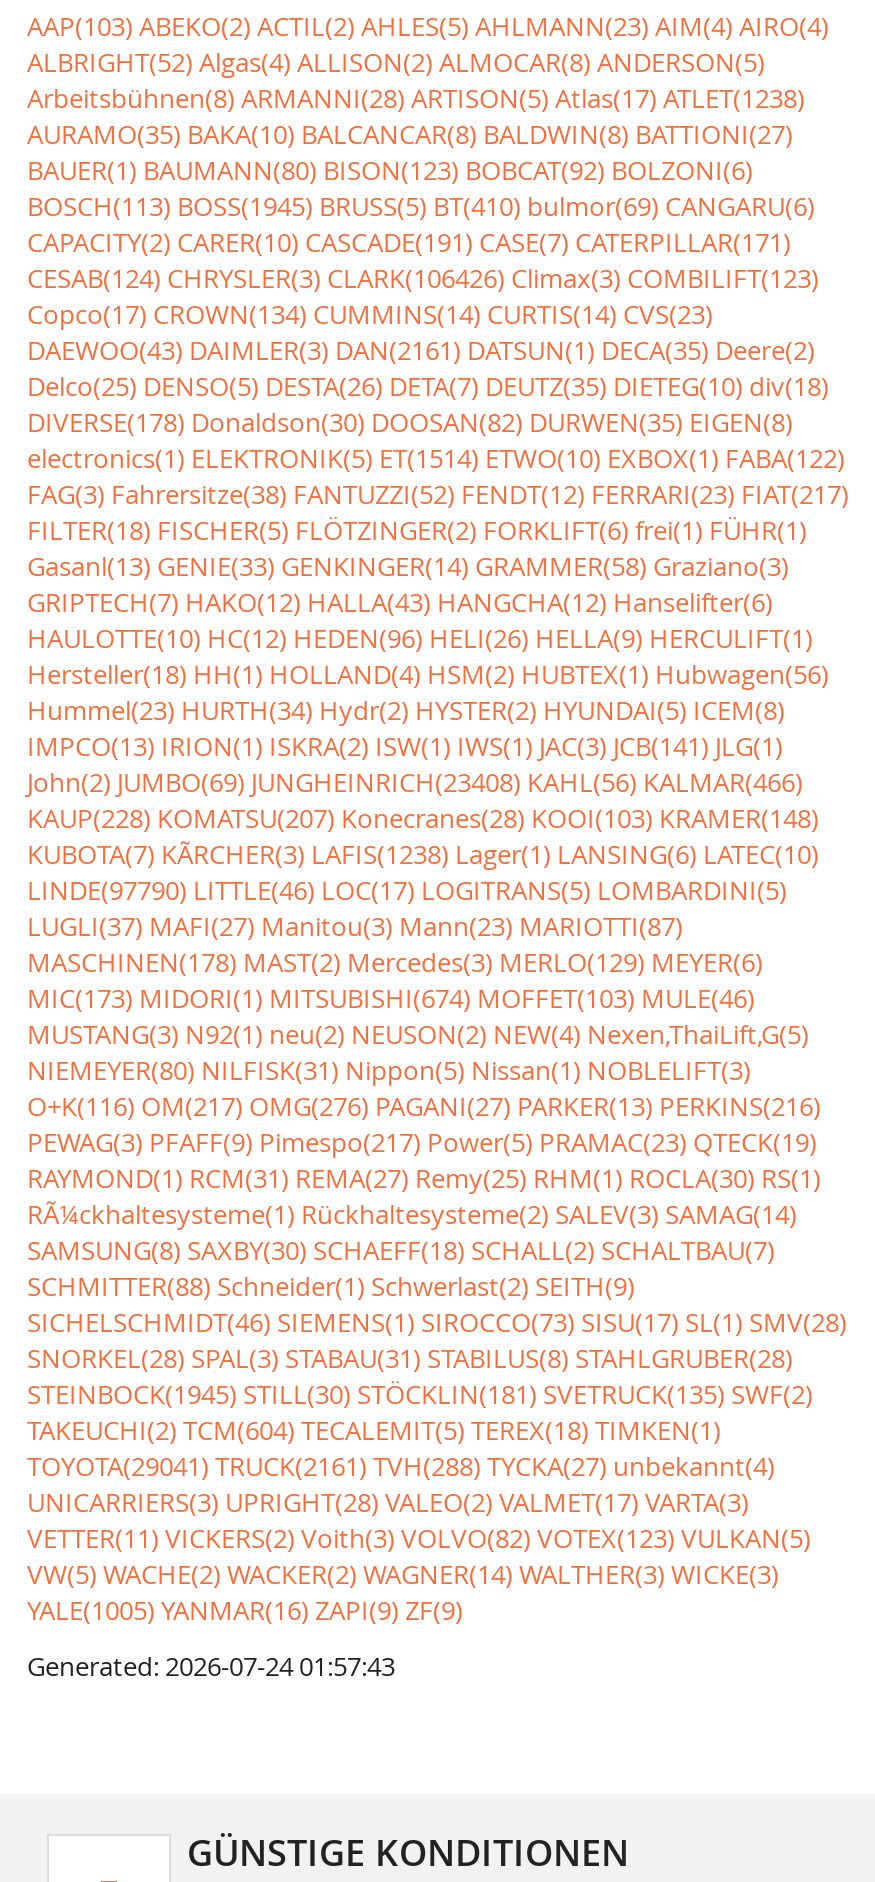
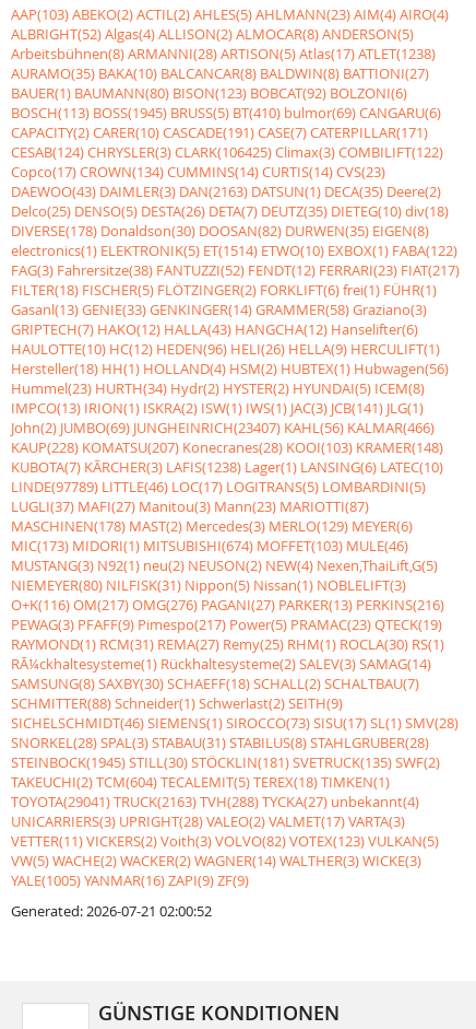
- CESAB(124) CHRYSLER(3) CLARK(106426) Climax(3) COMBILIFT(123)
+ CESAB(124) CHRYSLER(3) CLARK(106425) Climax(3) COMBILIFT(122)

- DAEWOO(43) DAIMLER(3) DAN(2161) DATSUN(1) DECA(35) Deere(2)
+ DAEWOO(43) DAIMLER(3) DAN(2163) DATSUN(1) DECA(35) Deere(2)

- John(2) JUMBO(69) JUNGHEINRICH(23408) KAHL(56) KALMAR(466)
+ John(2) JUMBO(69) JUNGHEINRICH(23407) KAHL(56) KALMAR(466)

- LINDE(97790) LITTLE(46) LOC(17) LOGITRANS(5) LOMBARDINI(5)
+ LINDE(97789) LITTLE(46) LOC(17) LOGITRANS(5) LOMBARDINI(5)

- TOYOTA(29041) TRUCK(2161) TVH(288) TYCKA(27) unbekannt(4)
+ TOYOTA(29041) TRUCK(2163) TVH(288) TYCKA(27) unbekannt(4)

- Generated: 2026-07-24 01:57:43
+ Generated: 2026-07-21 02:00:52
